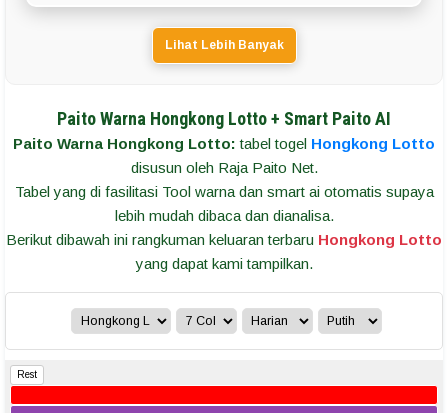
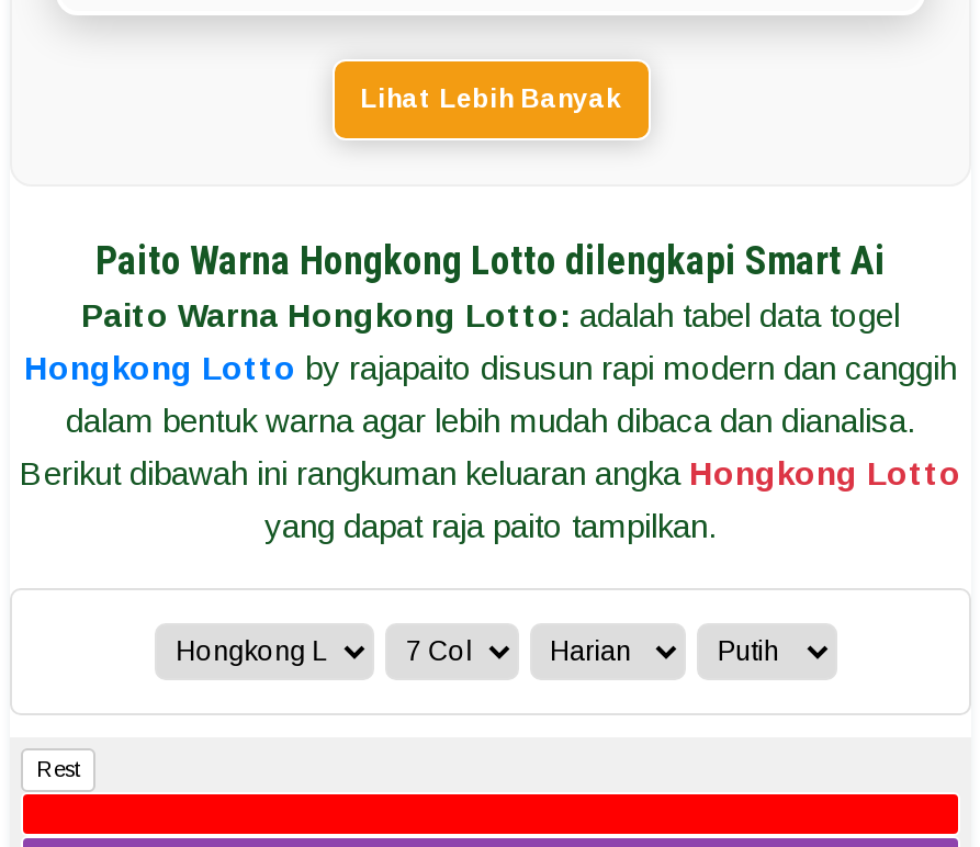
- Paito Warna Hongkong Lotto + Smart Paito AI
- Paito Warna Hongkong Lotto: tabel togel Hongkong Lotto
- disusun oleh Raja Paito Net.
- Tabel yang di fasilitasi Tool warna dan smart ai otomatis supaya
- lebih mudah dibaca dan dianalisa.
- Berikut dibawah ini rangkuman keluaran terbaru Hongkong Lotto
- yang dapat kami tampilkan.
+ Paito Warna Hongkong Lotto dilengkapi Smart Ai
+ Paito Warna Hongkong Lotto: adalah tabel data togel
+ Hongkong Lotto by rajapaito disusun rapi modern dan canggih
+ dalam bentuk warna agar lebih mudah dibaca dan dianalisa.
+ Berikut dibawah ini rangkuman keluaran angka Hongkong Lotto
+ yang dapat raja paito tampilkan.
